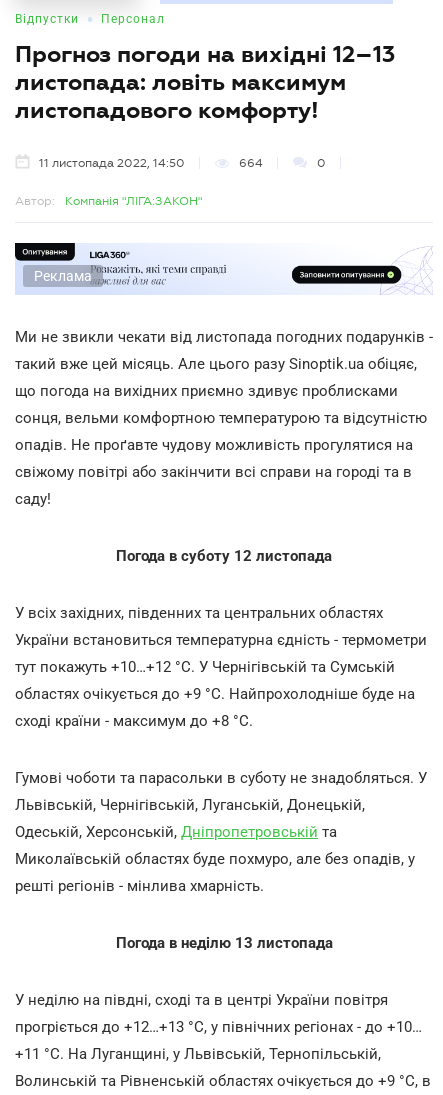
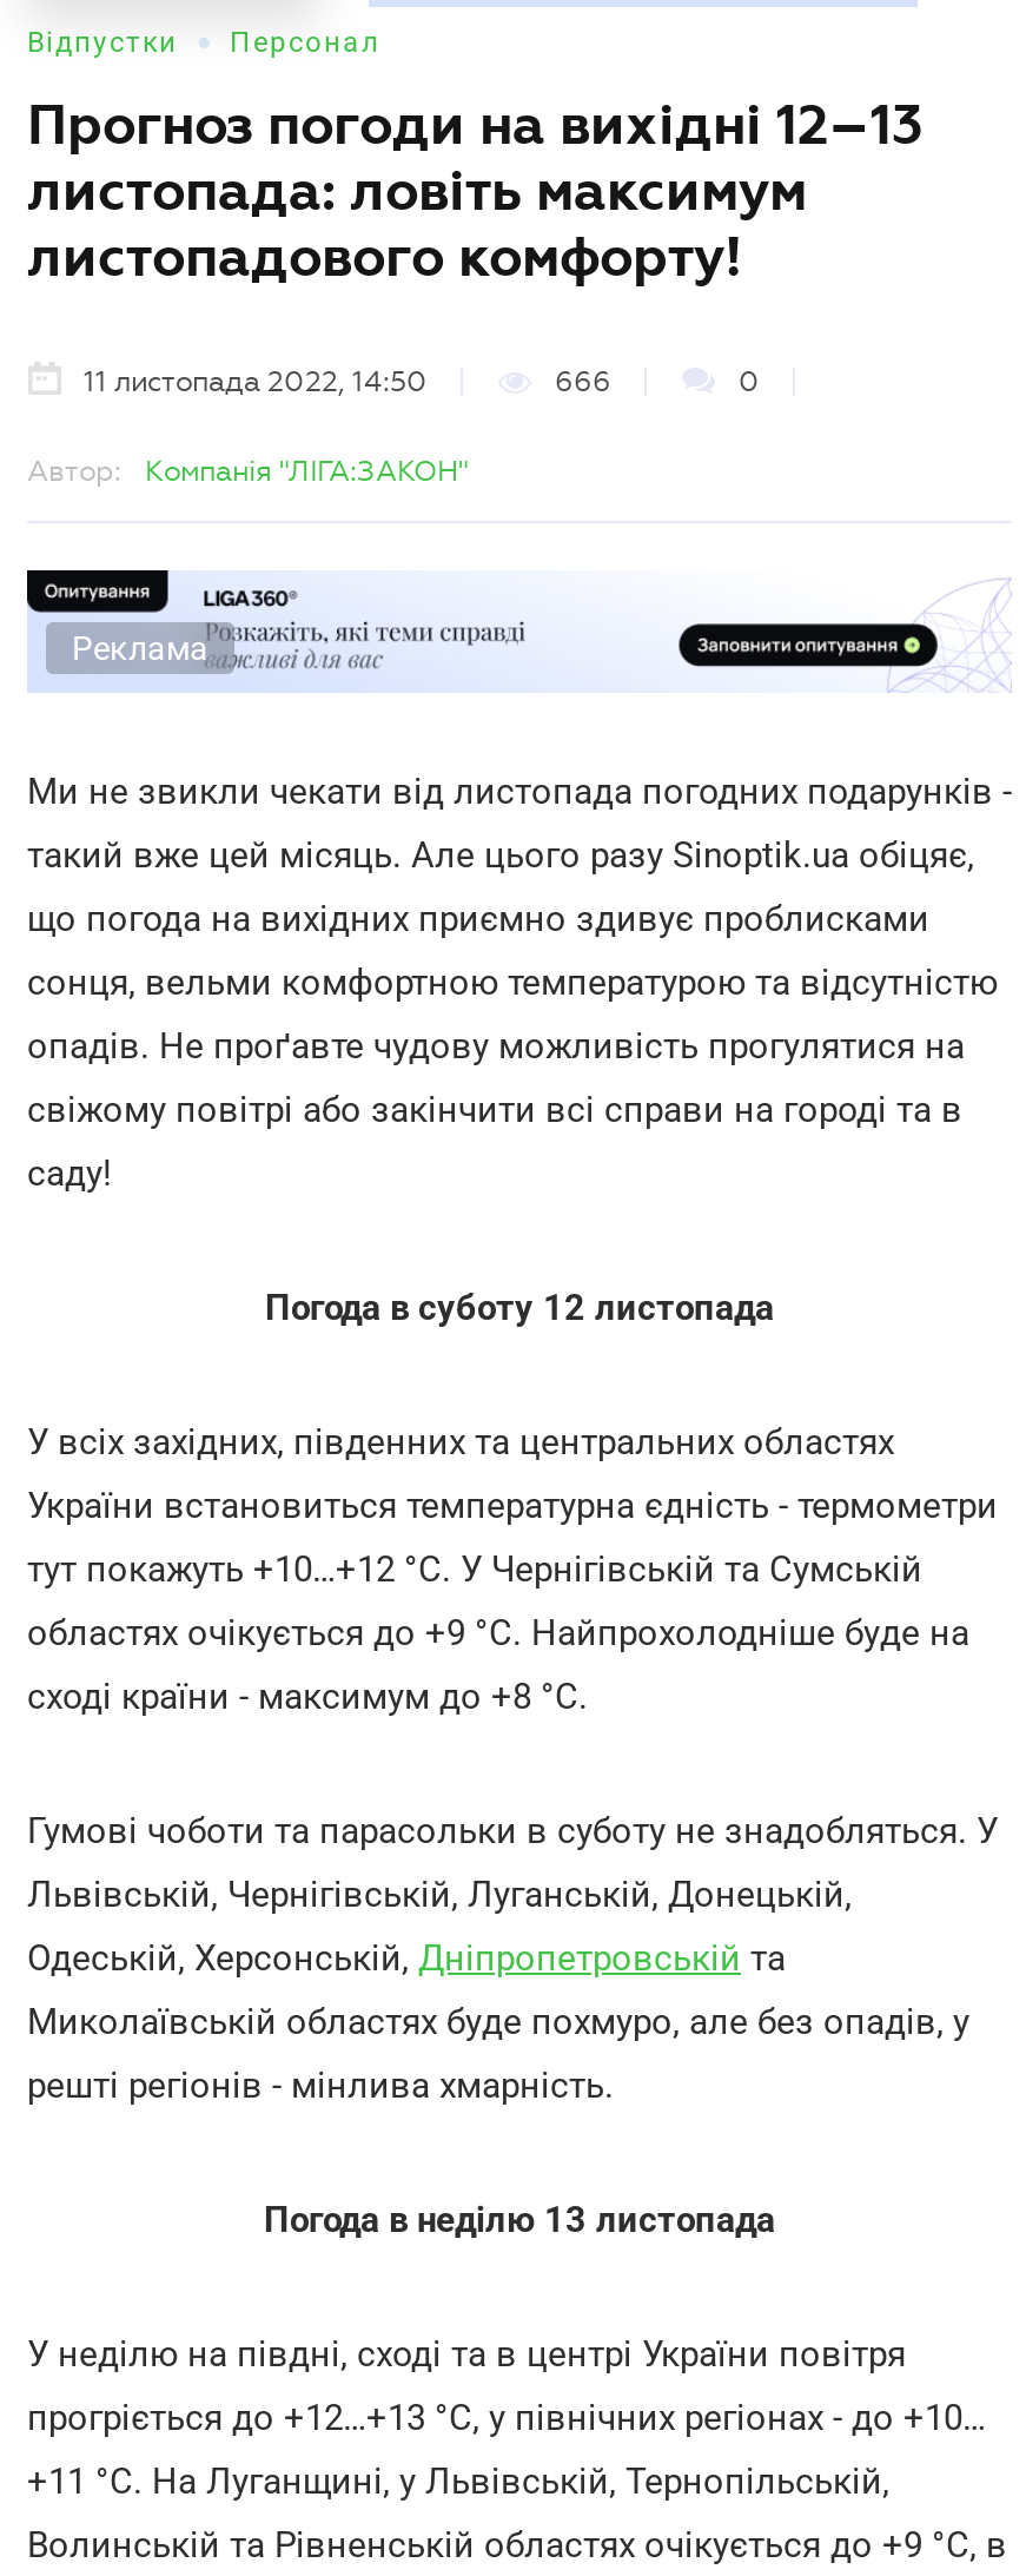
- 664
+ 666
